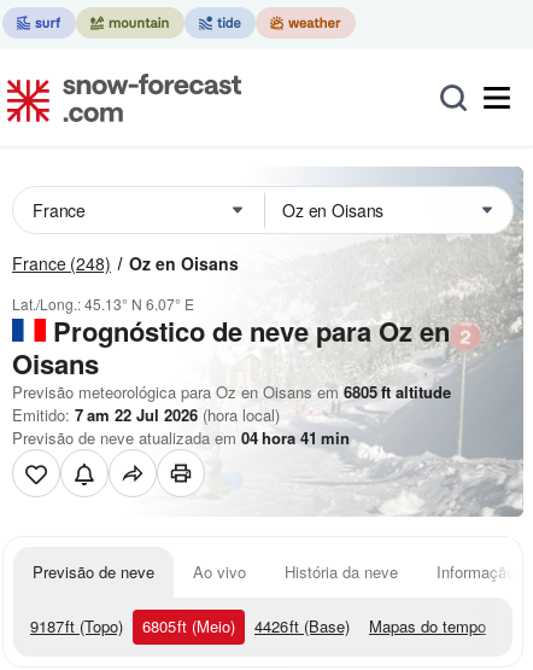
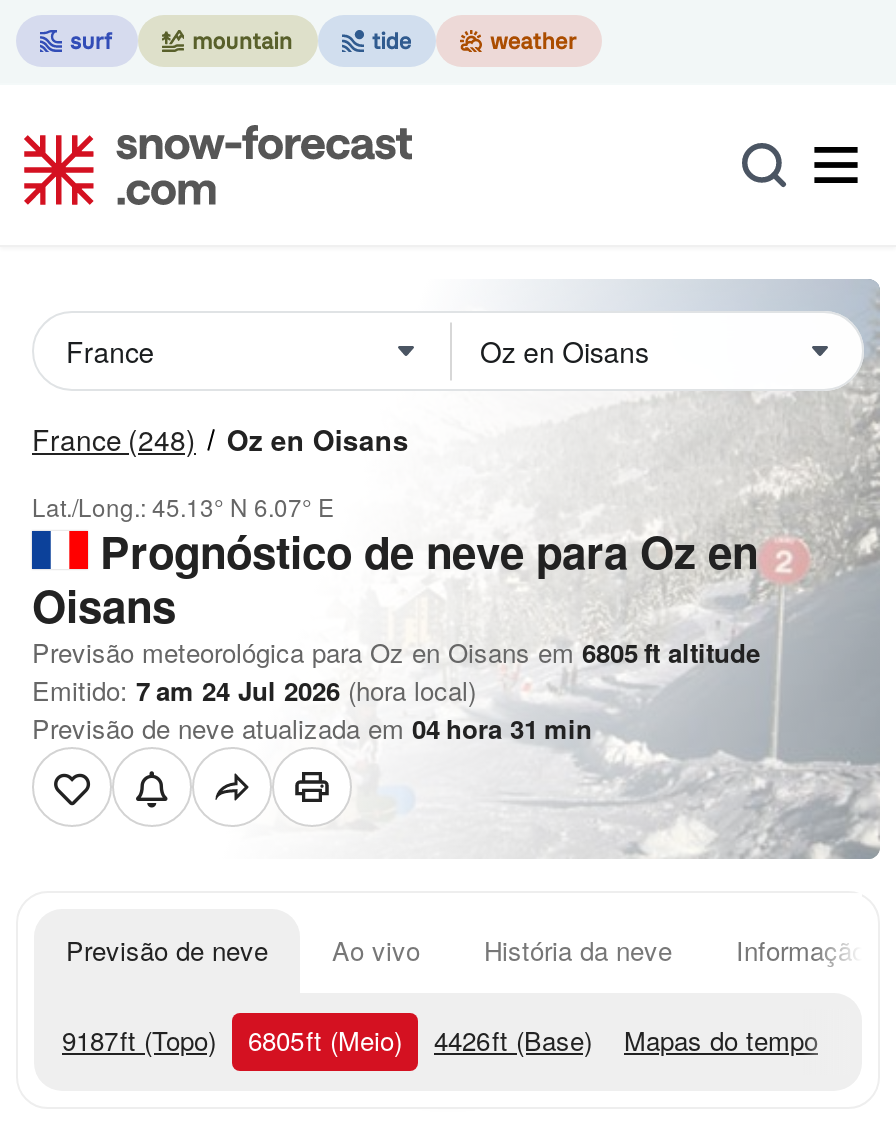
- Emitido: 7 am 22 Jul 2026 (hora local)
+ Emitido: 7 am 24 Jul 2026 (hora local)

- Previsão de neve atualizada em 04 hora 41 min
+ Previsão de neve atualizada em 04 hora 31 min
